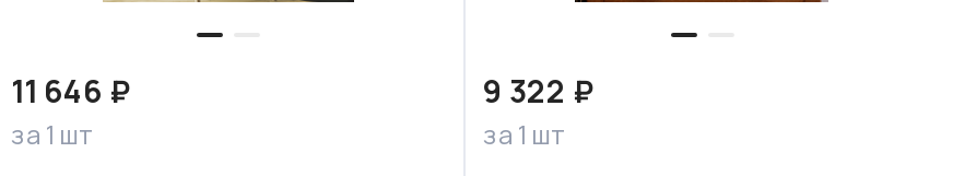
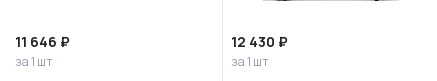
- 9 322 ₽
+ 12 430 ₽
